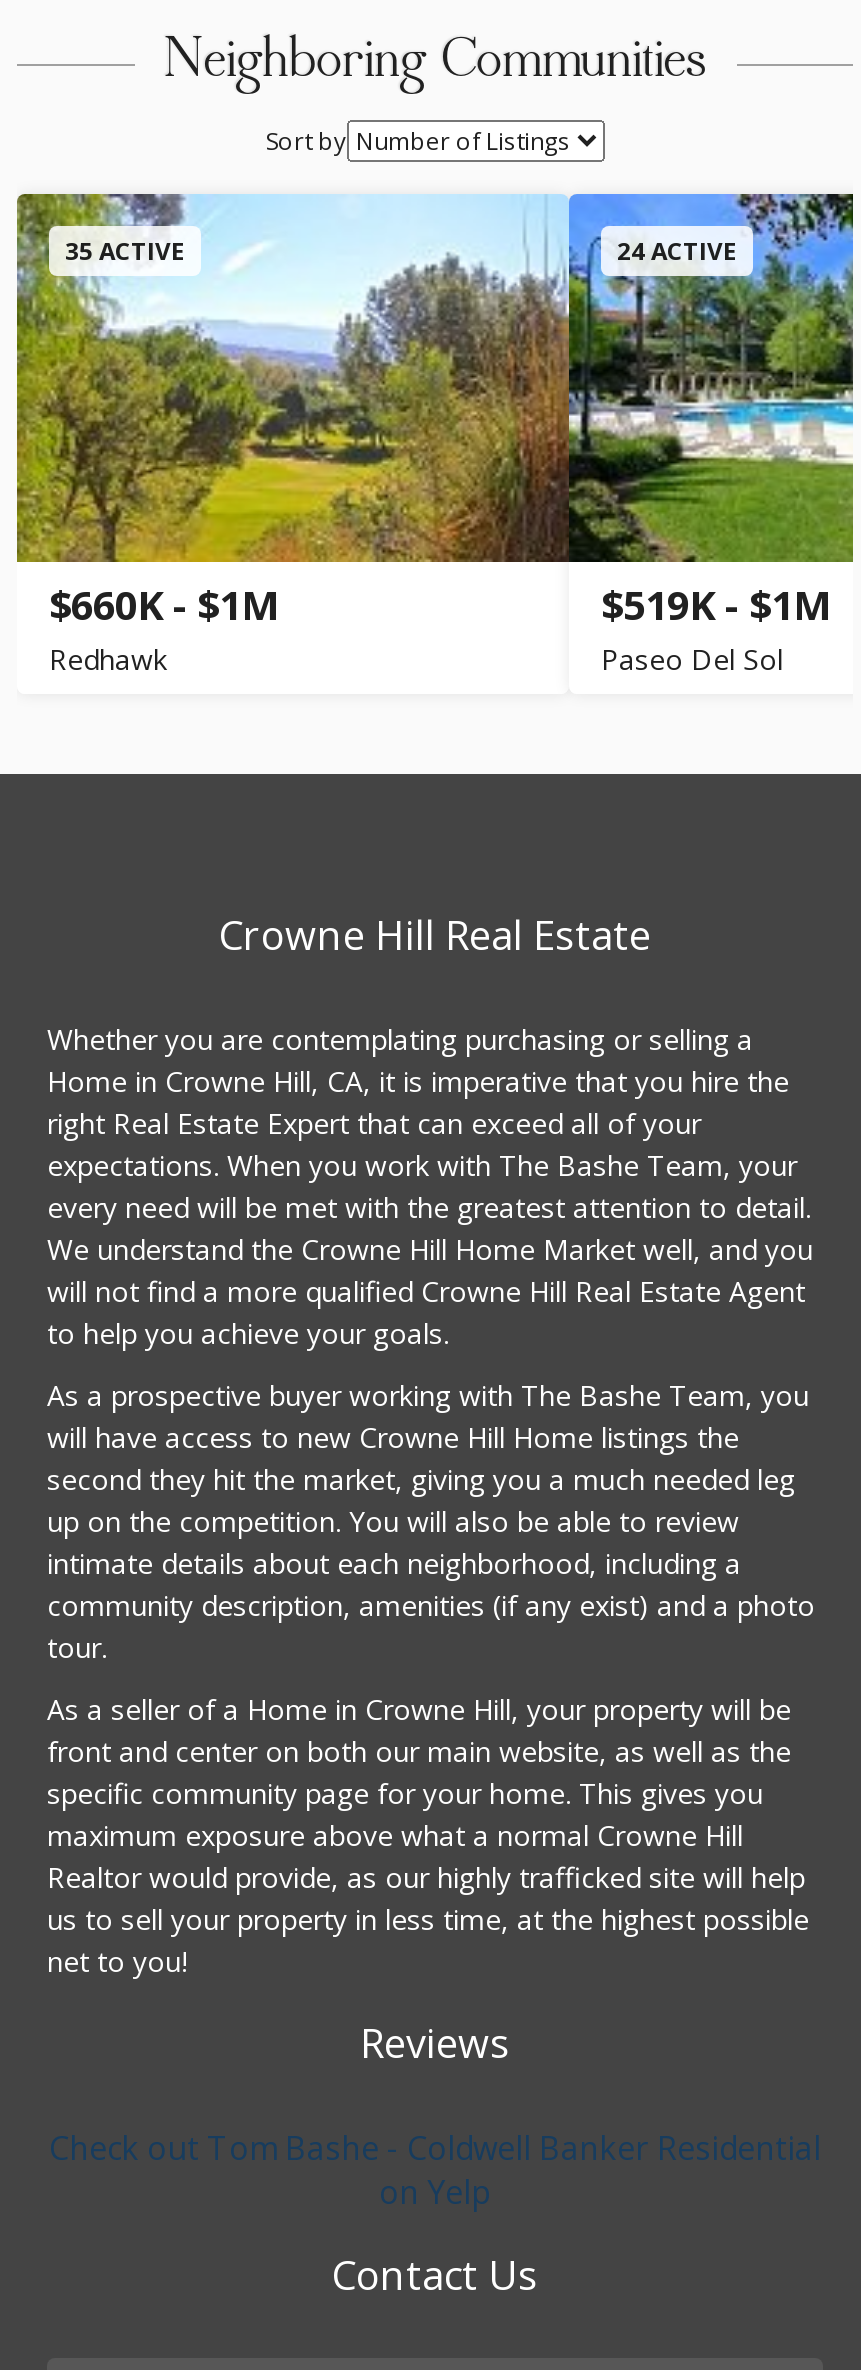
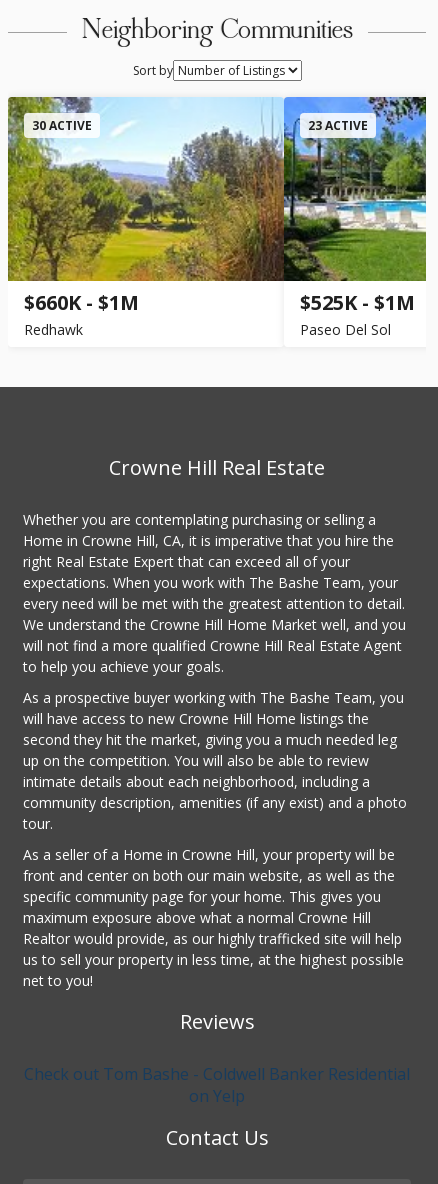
- 35 ACTIVE
+ 30 ACTIVE

- 24 ACTIVE
+ 23 ACTIVE

- $519K - $1M
+ $525K - $1M
